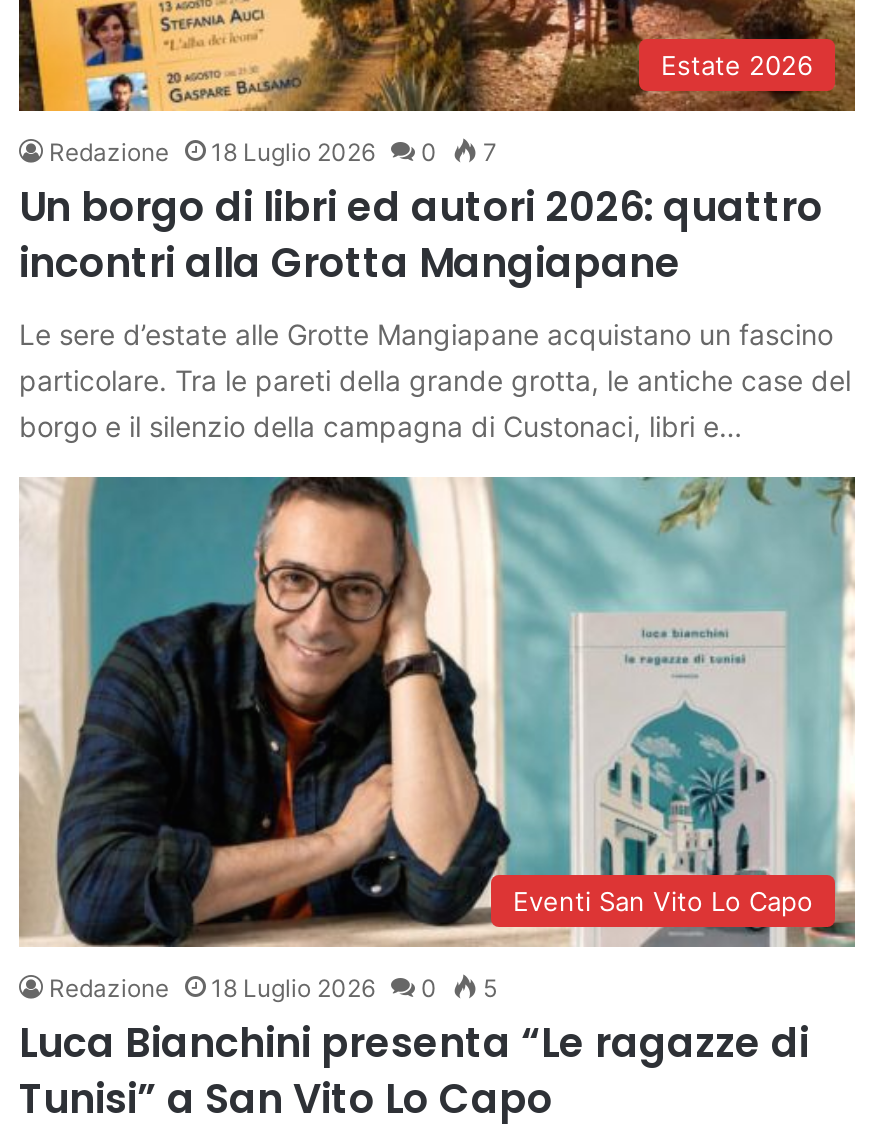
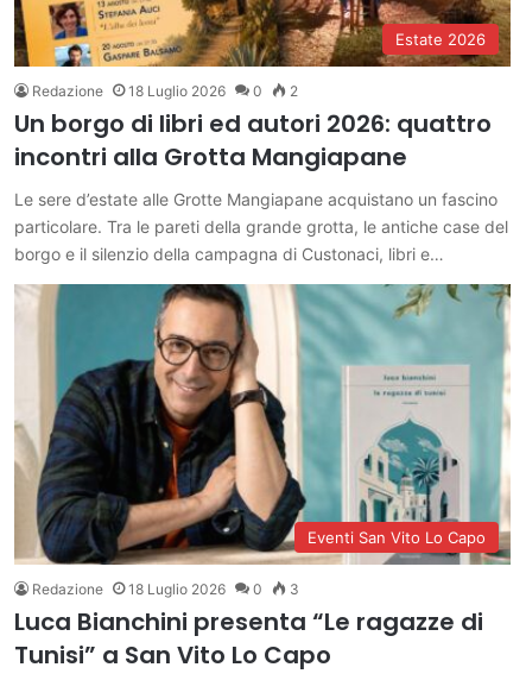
- Redazione 18 Luglio 2026 0 7
+ Redazione 18 Luglio 2026 0 2

- Redazione 18 Luglio 2026 0 5
+ Redazione 18 Luglio 2026 0 3
